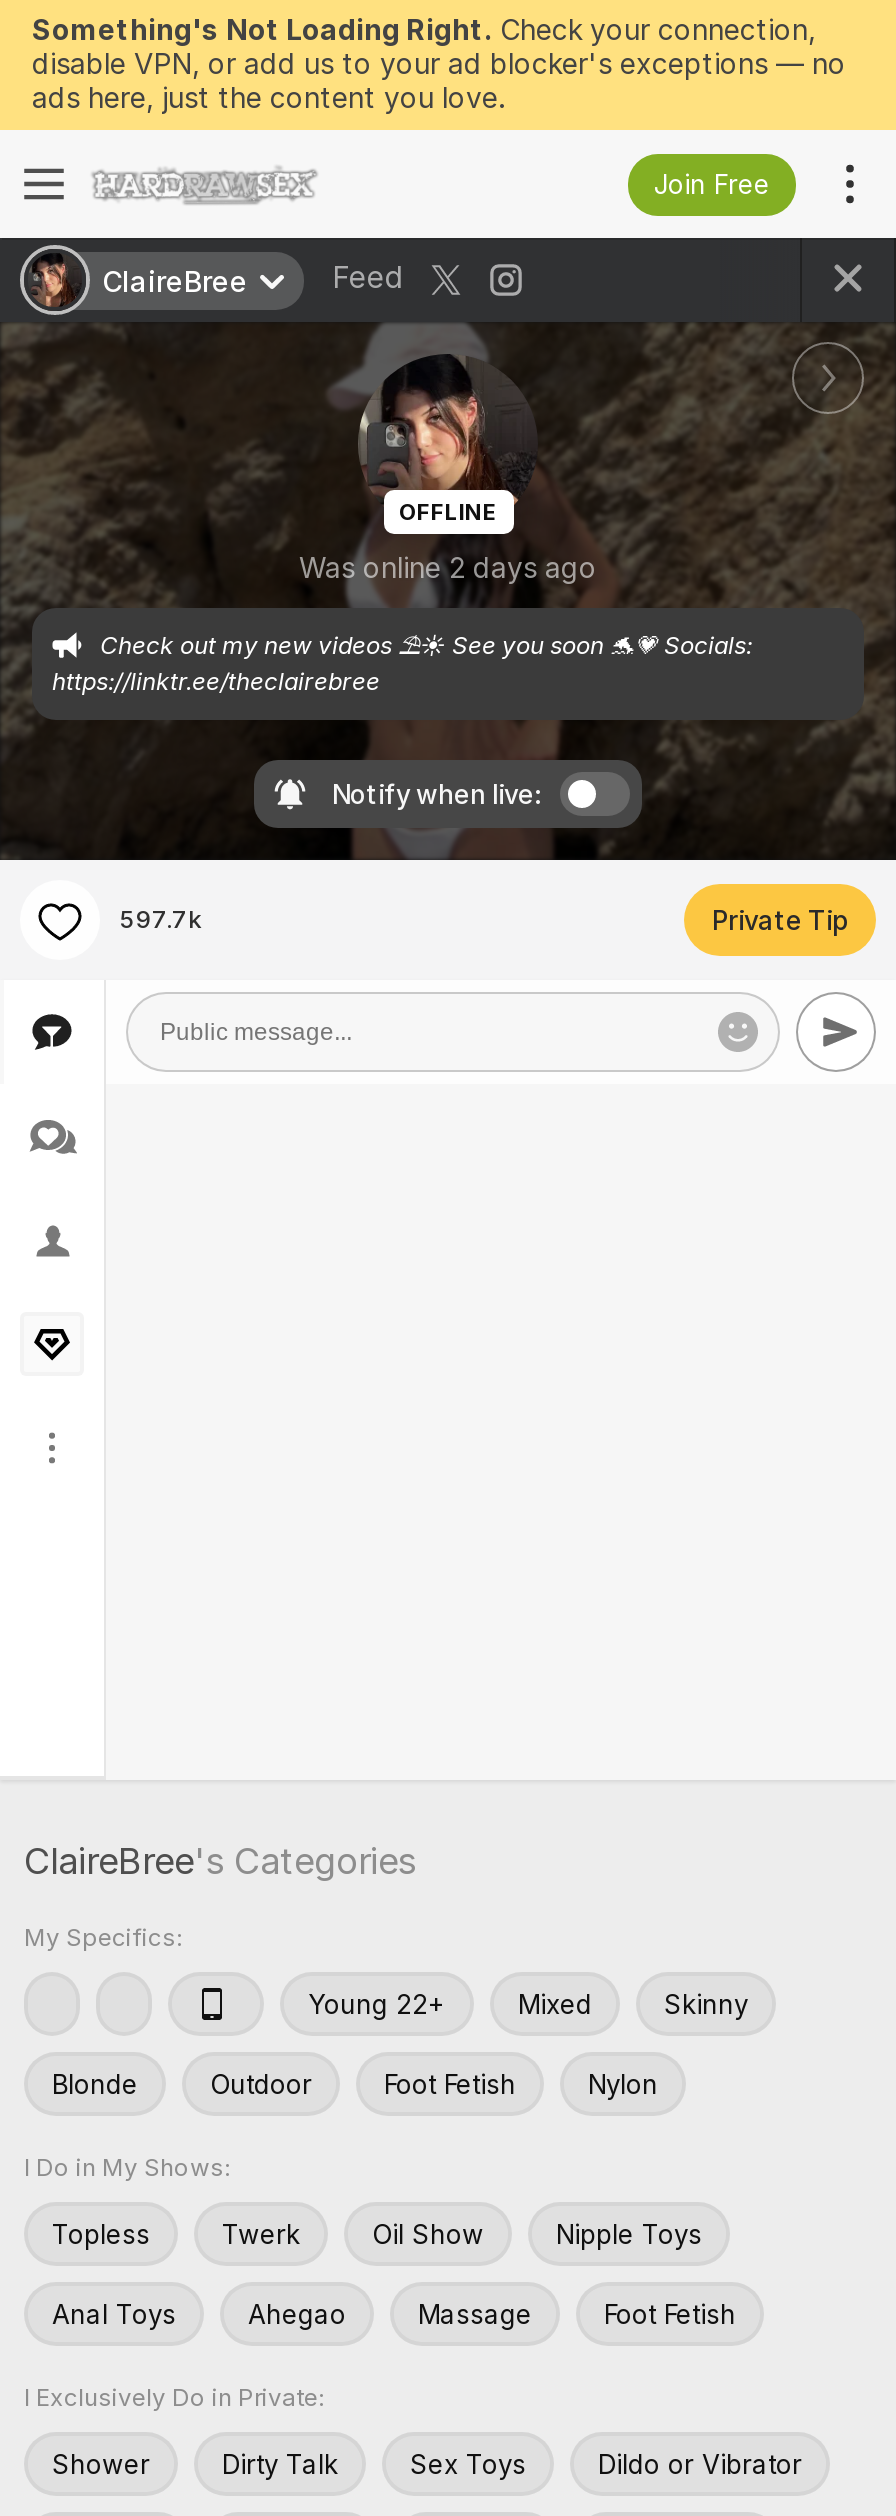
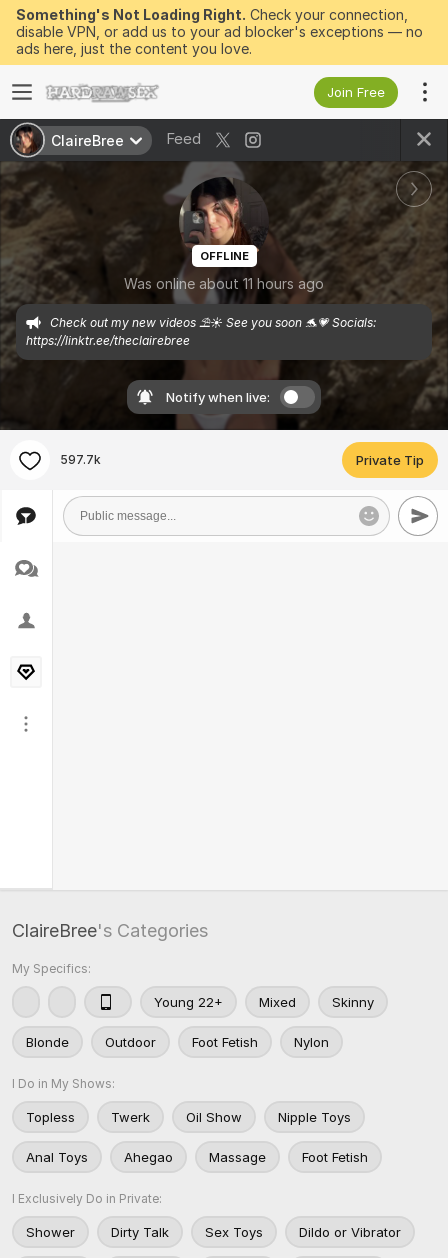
- Was online 2 days ago
+ Was online about 11 hours ago
